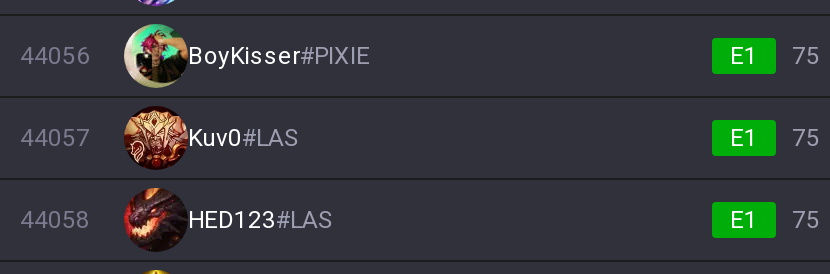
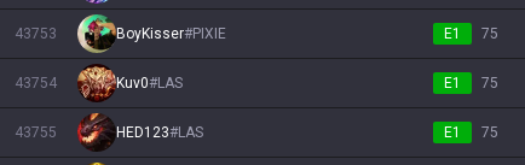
- 44056
+ 43753

- 44057
+ 43754

- 44058
+ 43755
